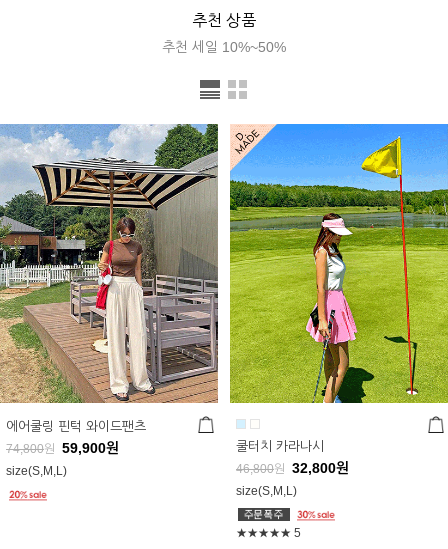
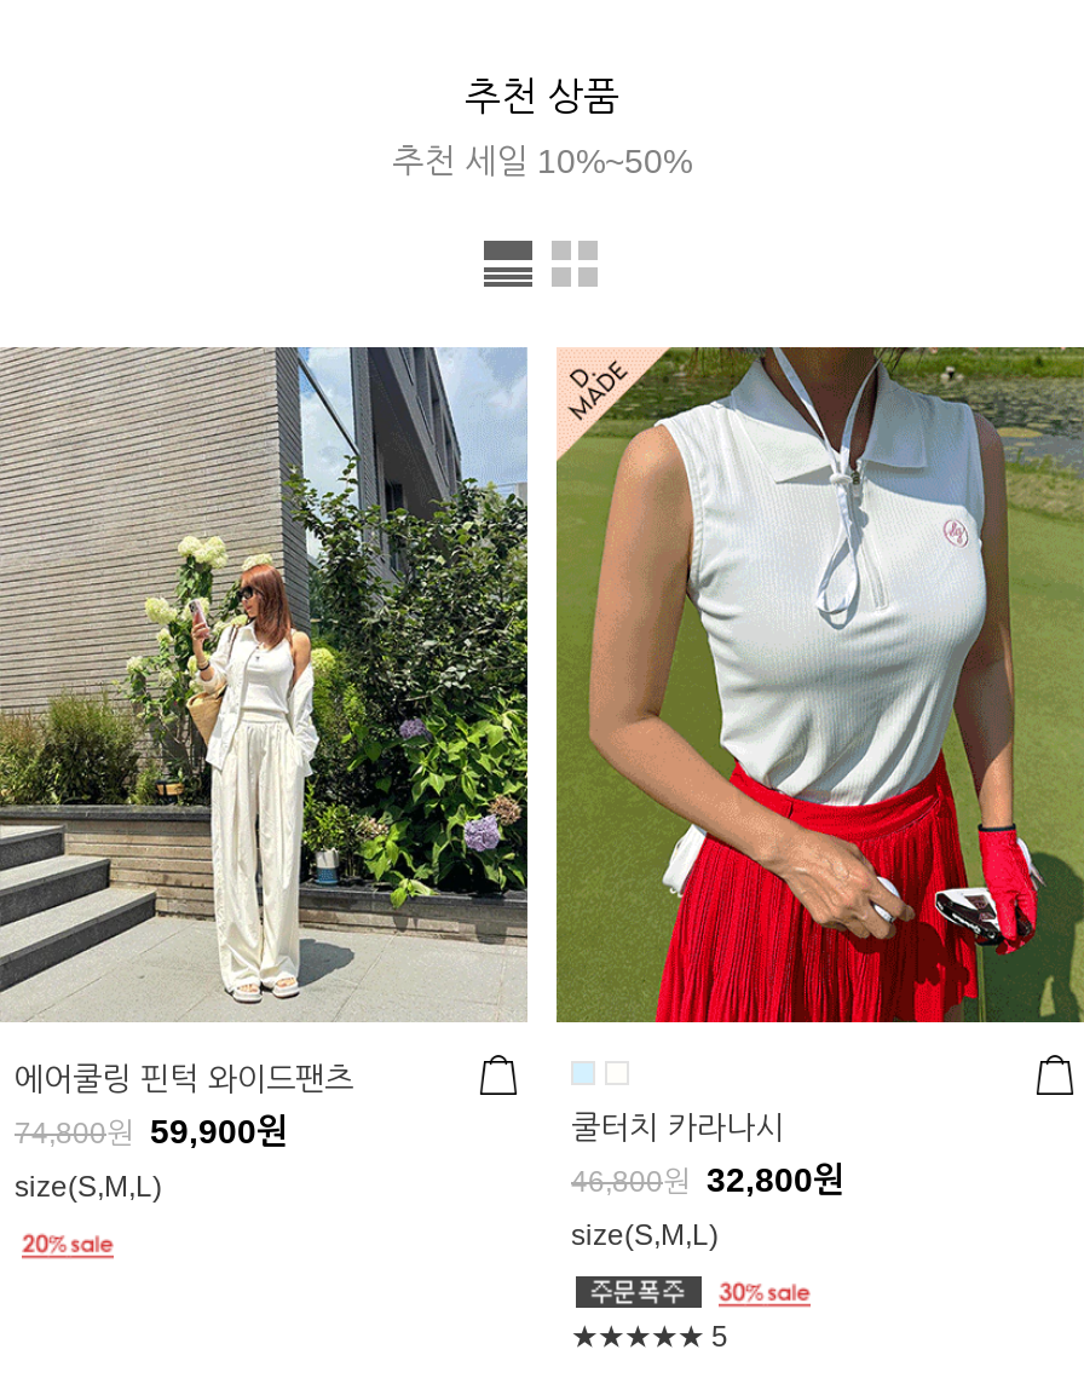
- [image]
+ [image]

- [image]
+ [image]
